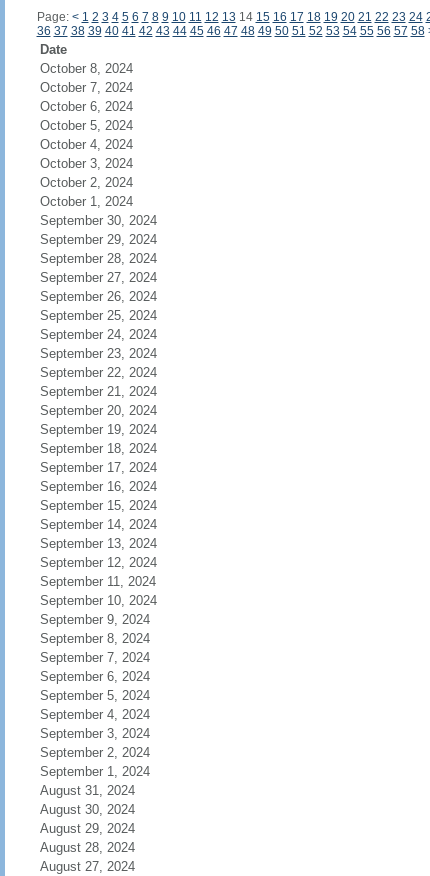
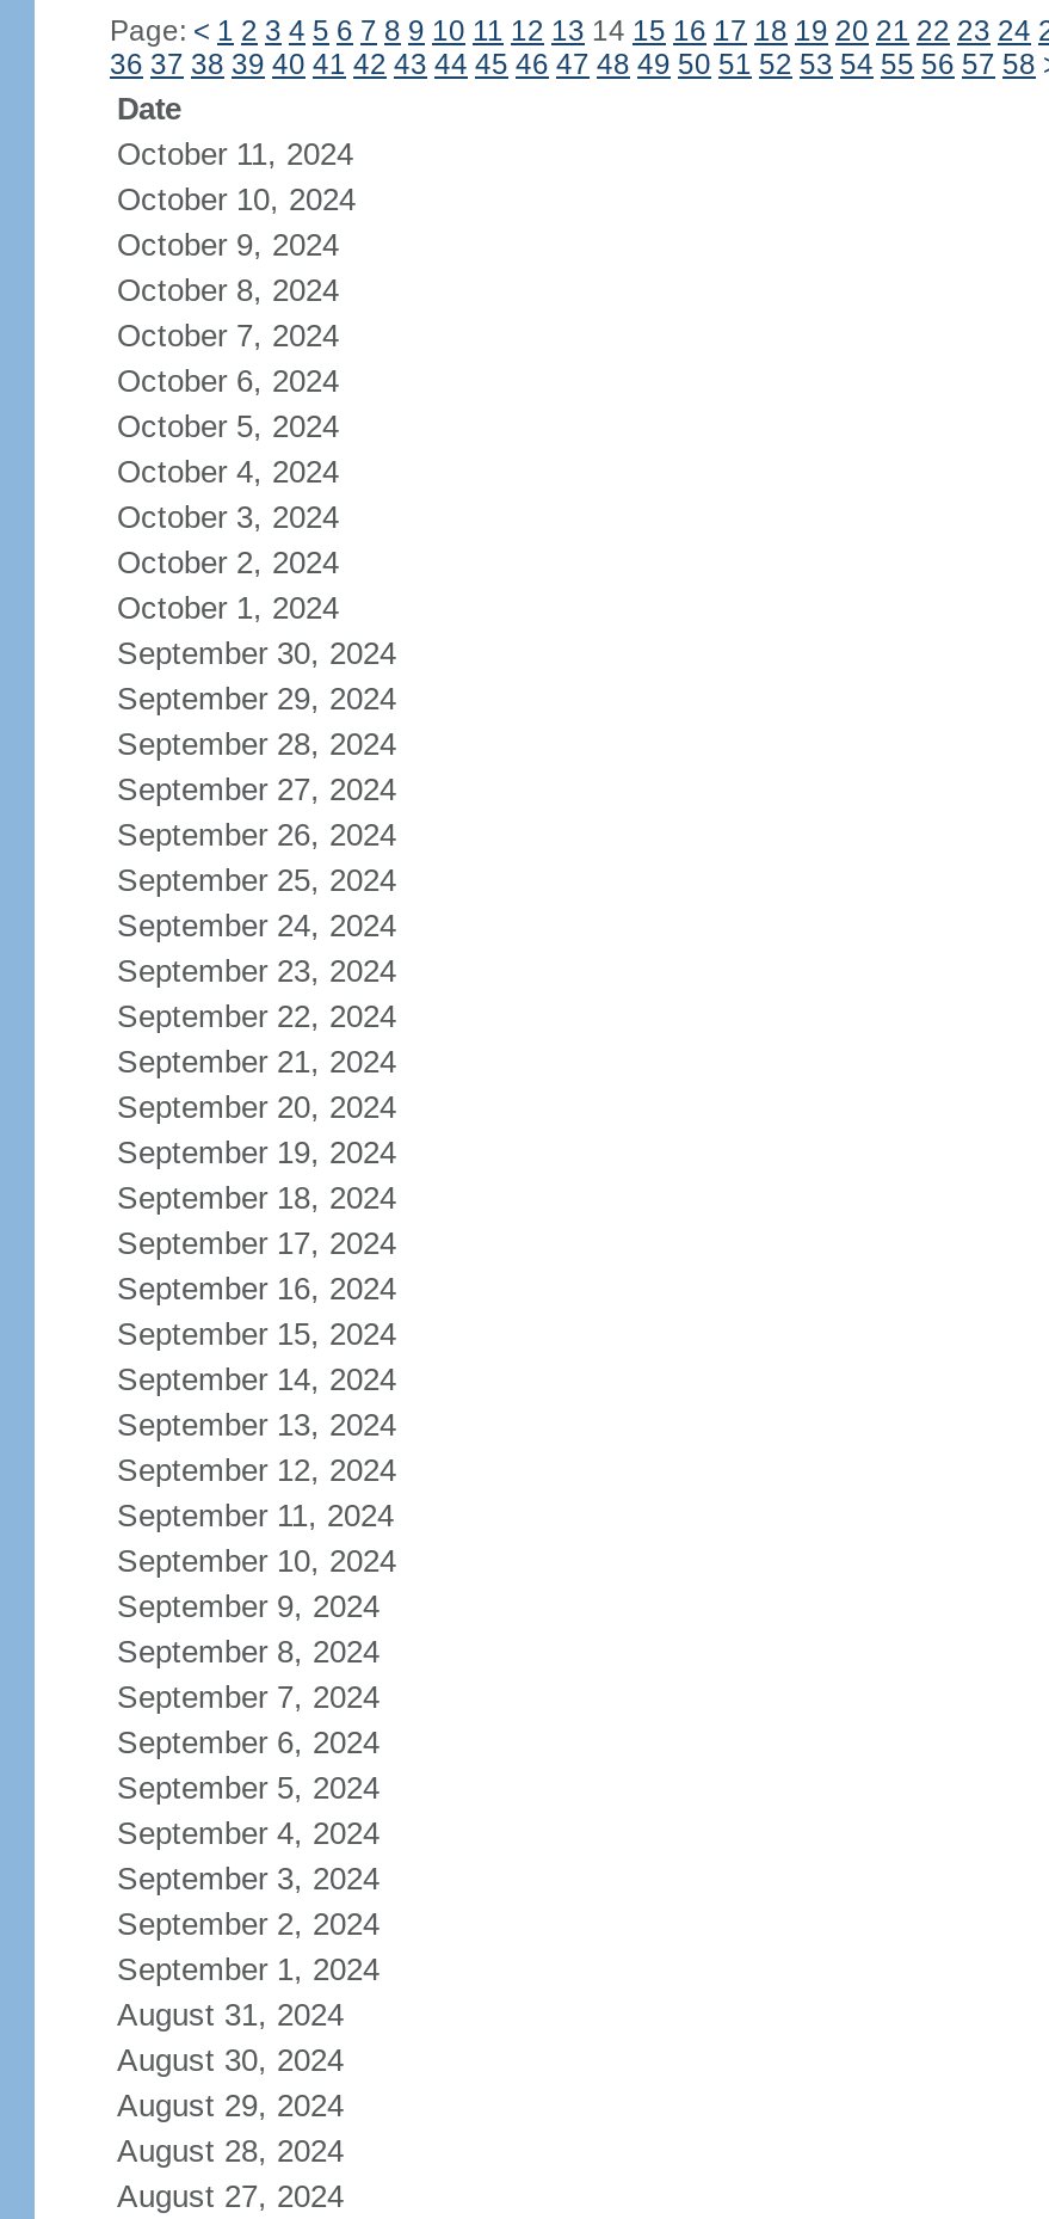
+ October 11, 2024
+ October 10, 2024
+ October 9, 2024
